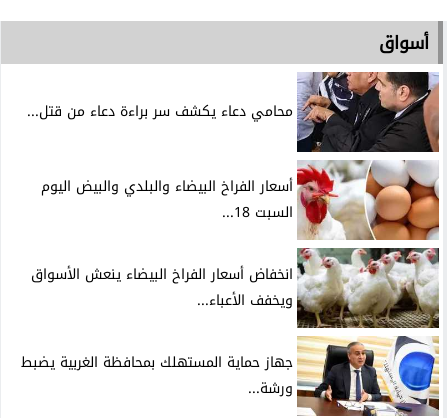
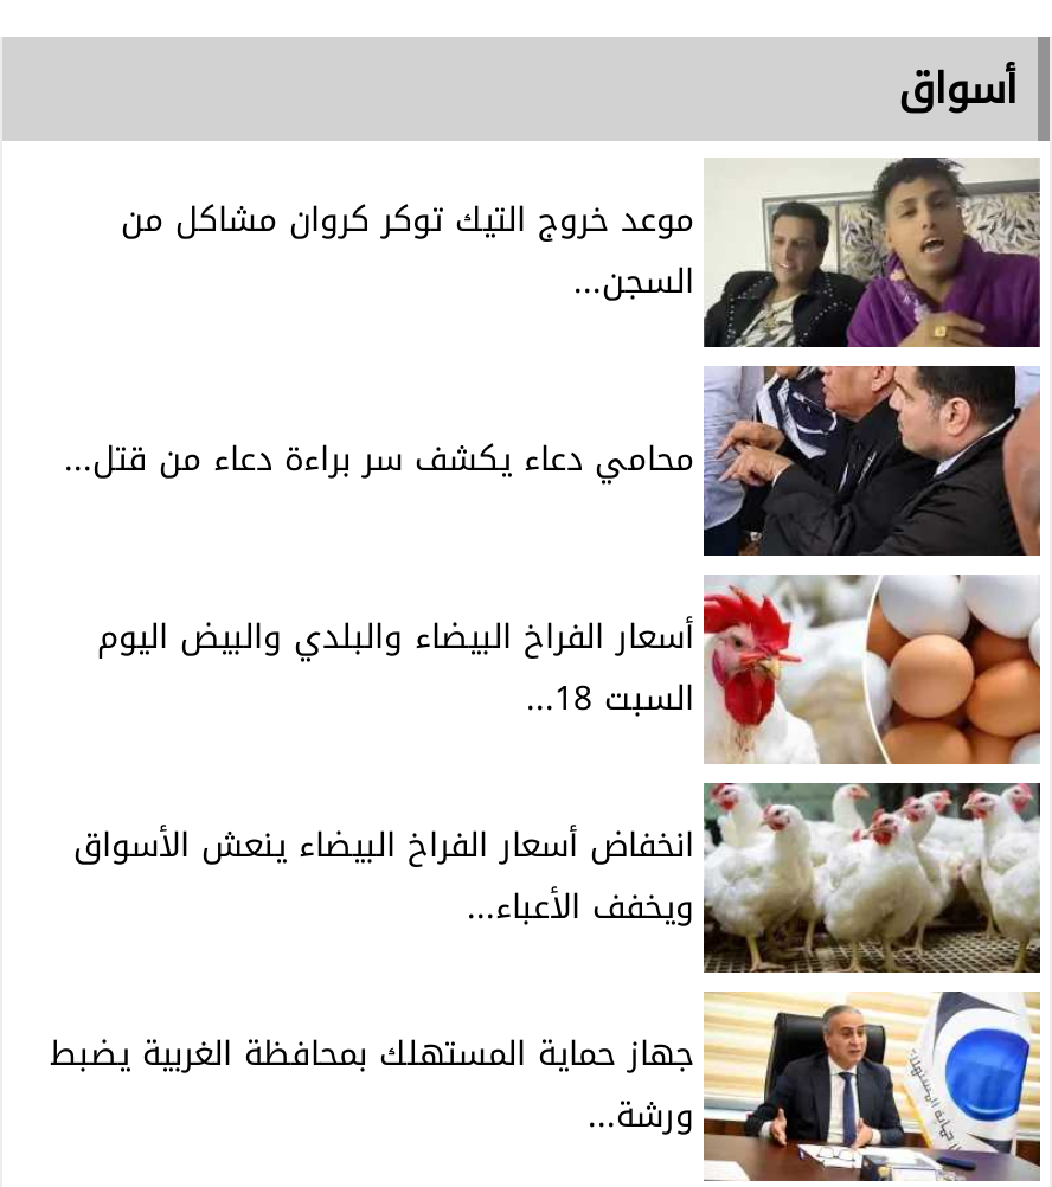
+ [image]
+ موعد خروج التيك توكر كروان مشاكل من
+ السجن...
